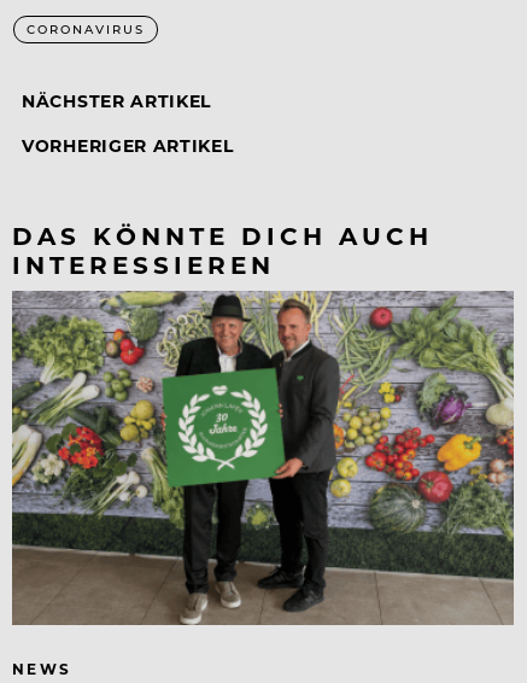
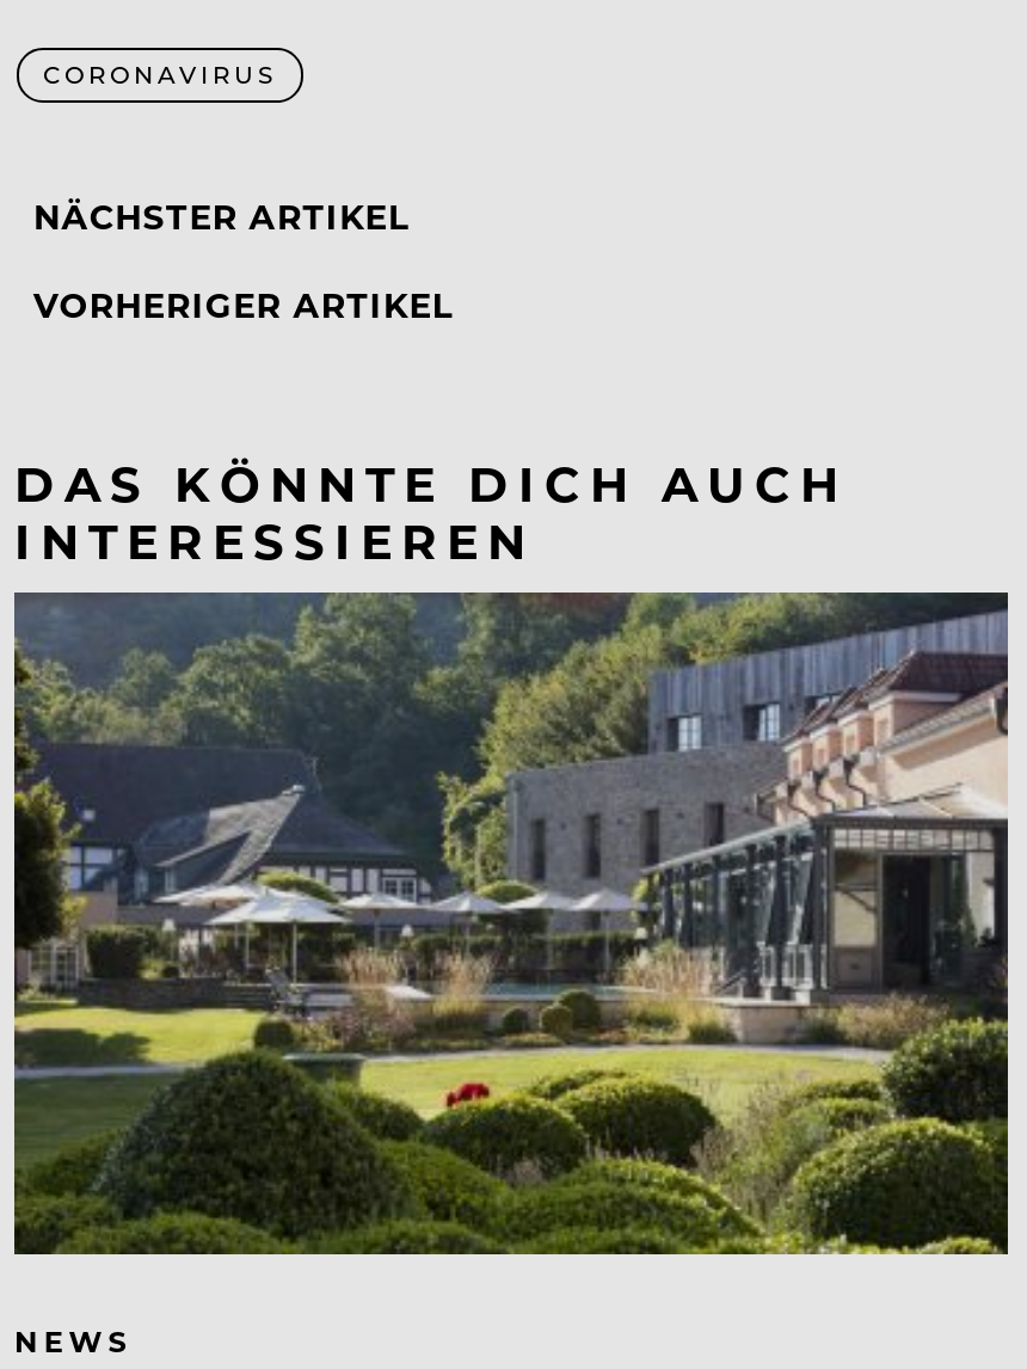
- [image]
+ [image]
